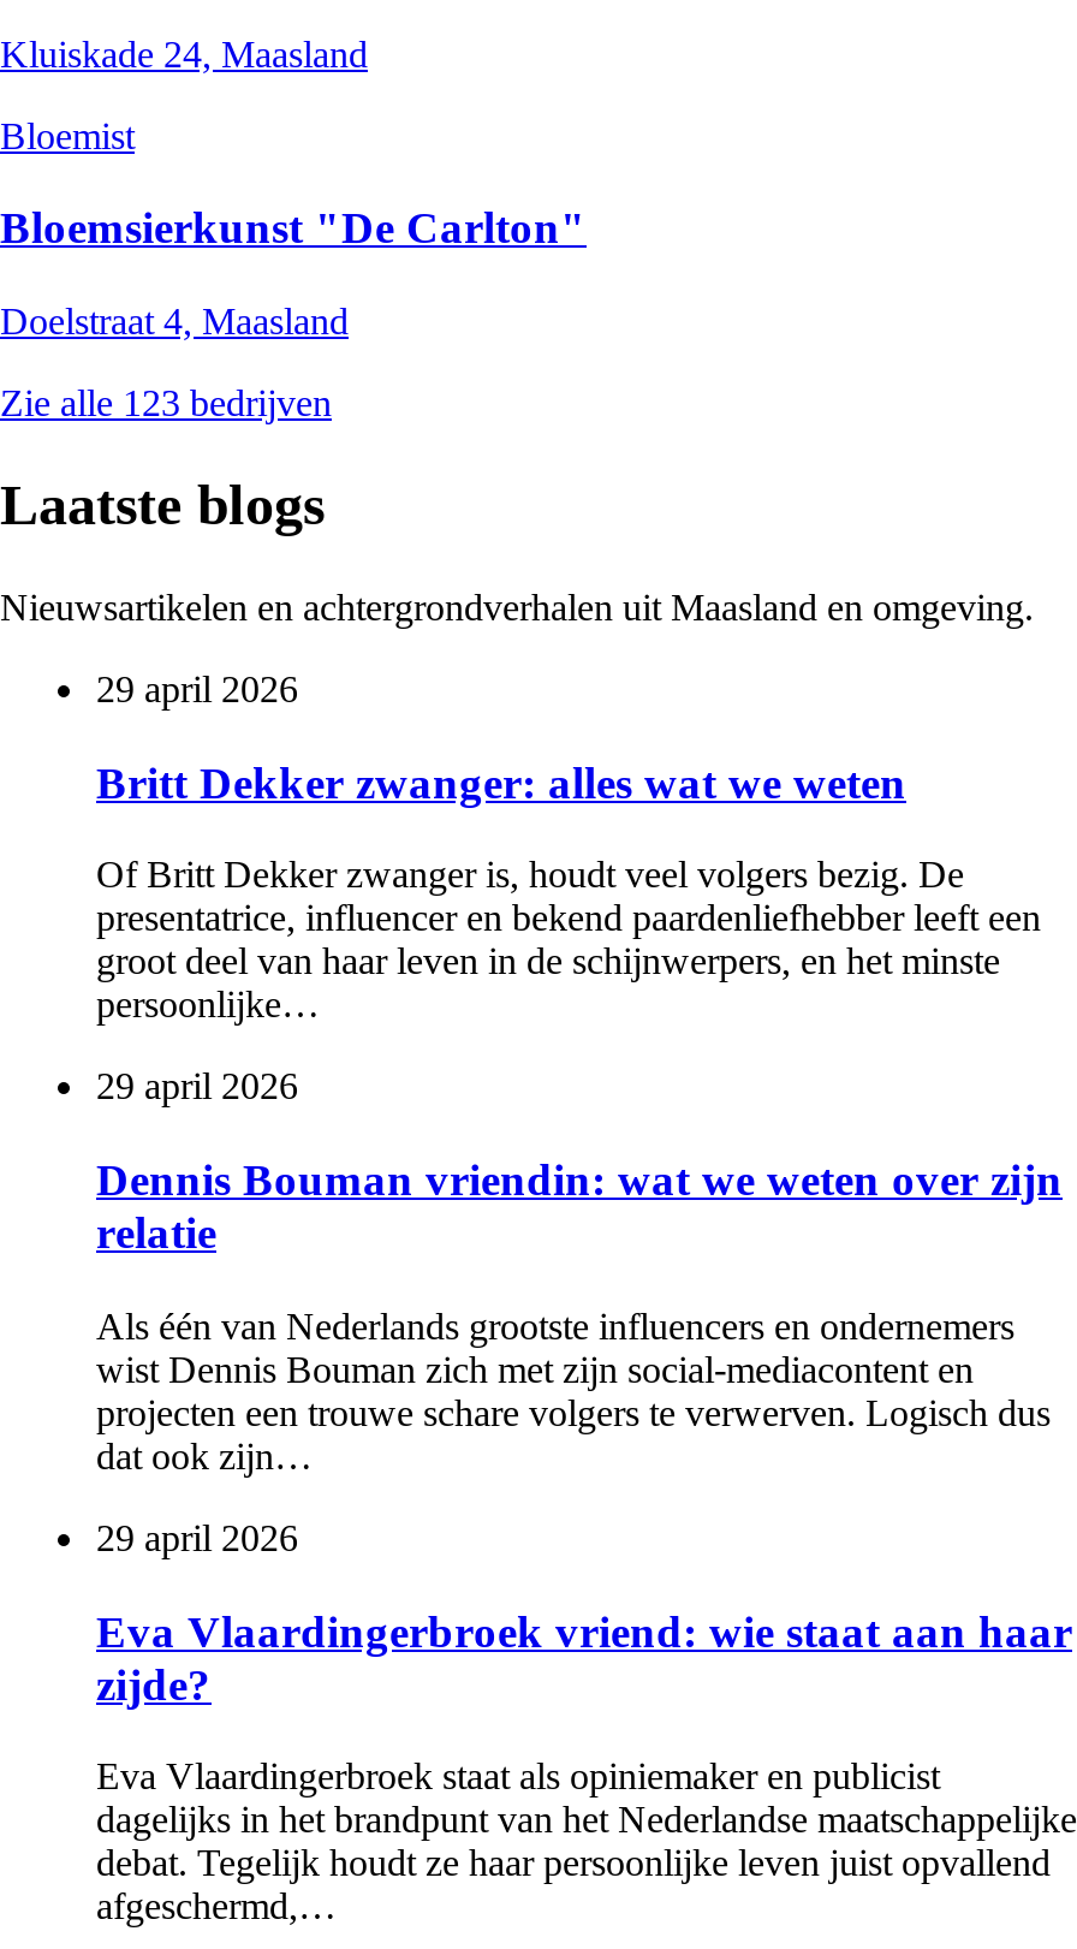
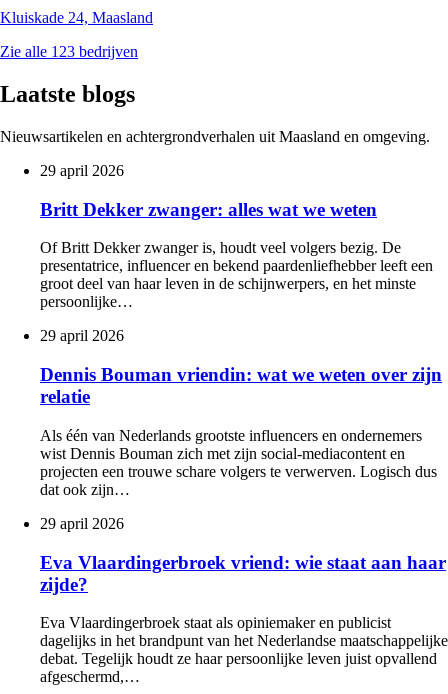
- Bloemist
- Bloemsierkunst "De Carlton"
- Doelstraat 4, Maasland
